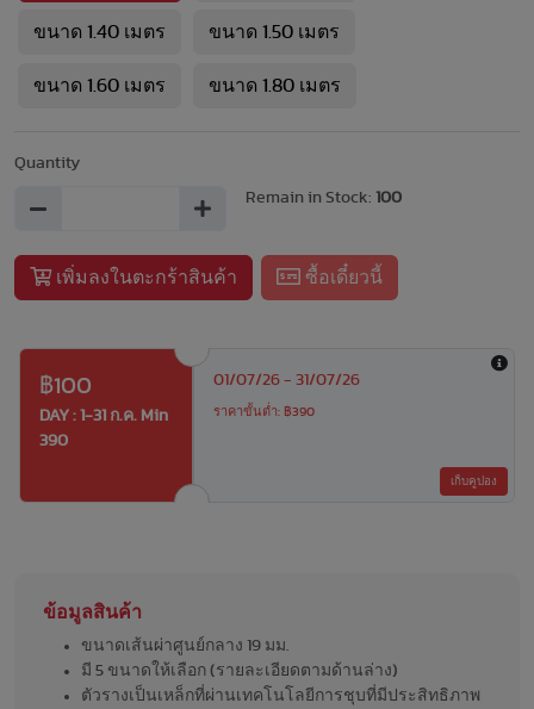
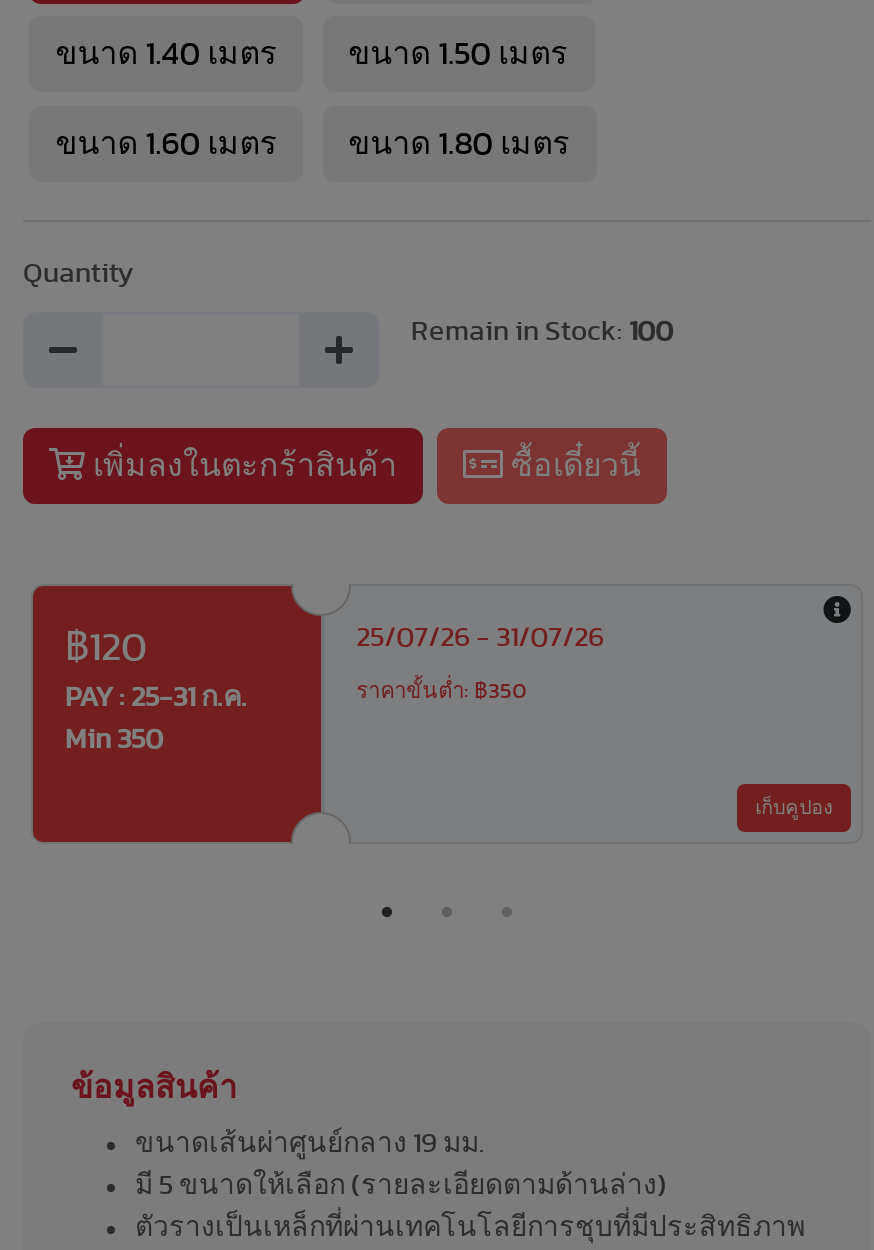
- ฿100
- DAY : 1-31 ก.ค. Min
+ ฿120
+ PAY : 25-31 ก.ค.

- 01/07/26 - 31/07/26
+ 25/07/26 - 31/07/26

- ราคาขั้นต่ำ: ฿390
+ ราคาขั้นต่ำ: ฿350

- 390
+ Min 350
